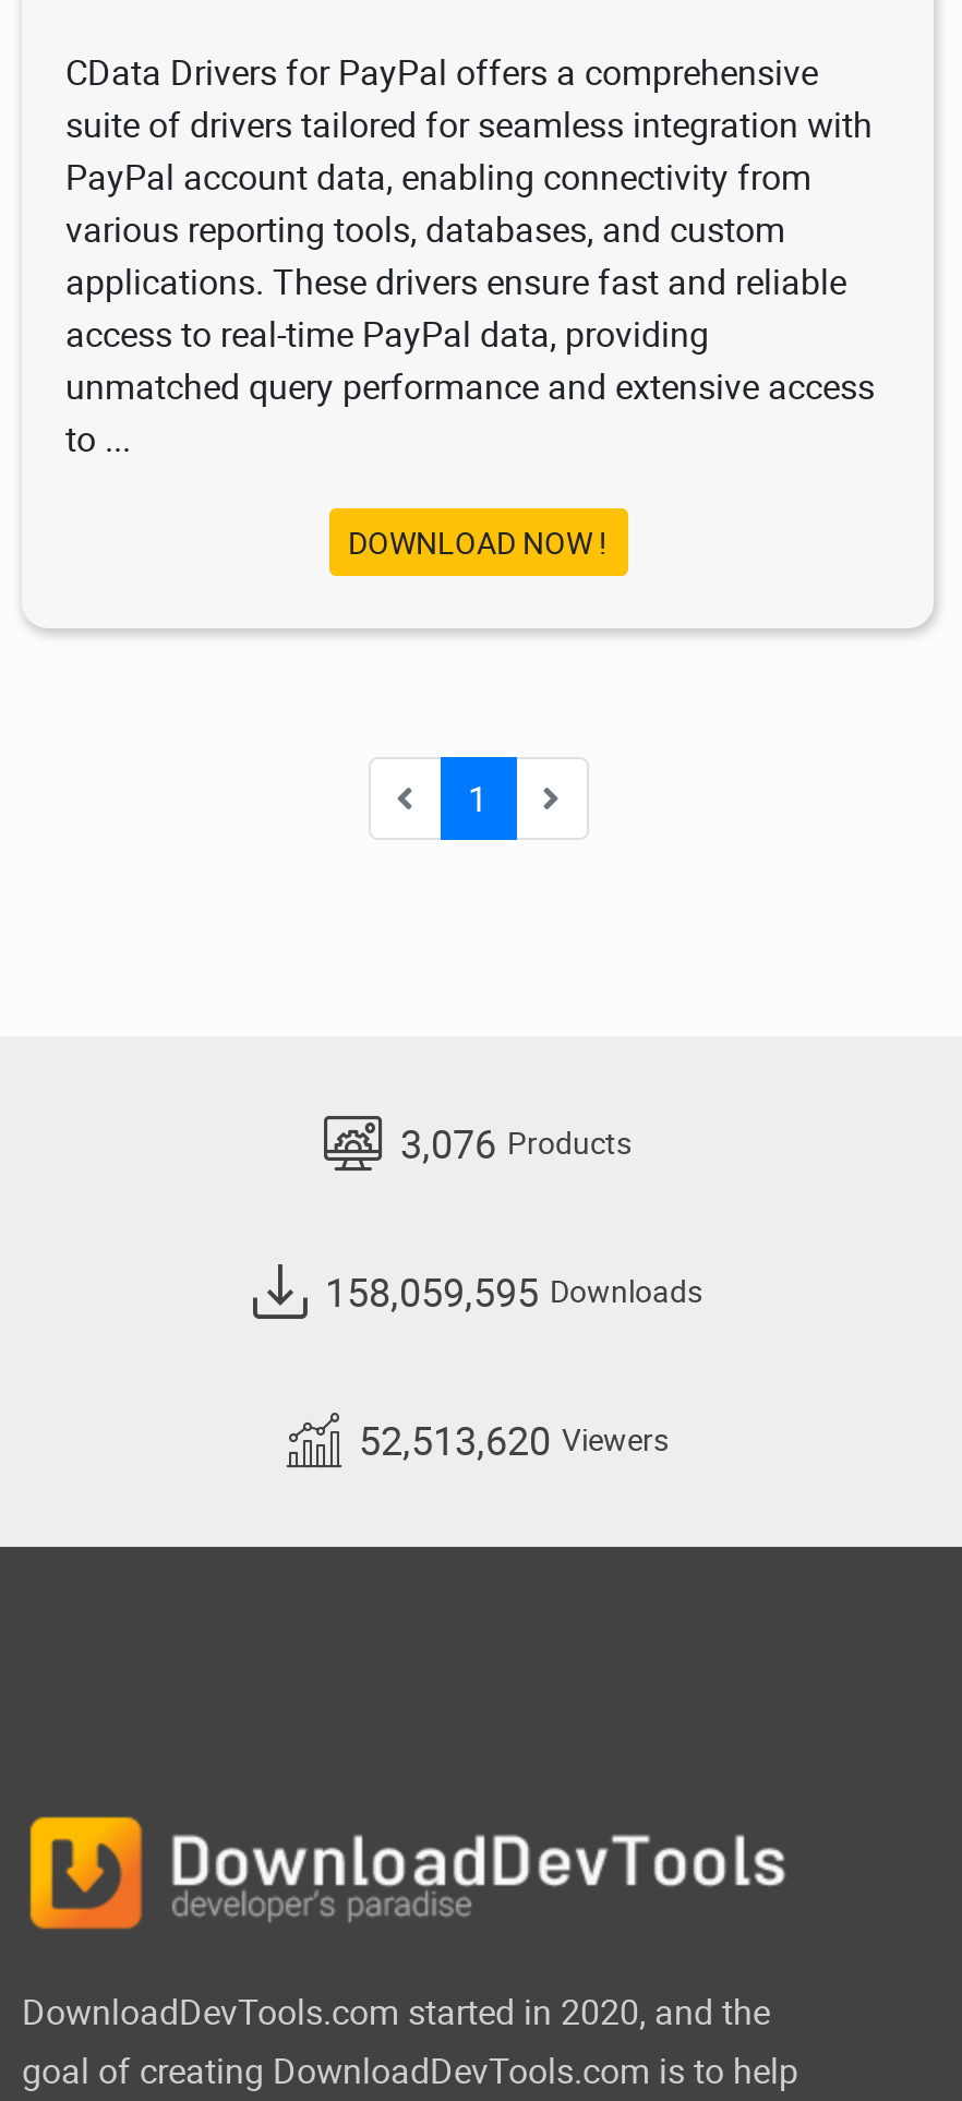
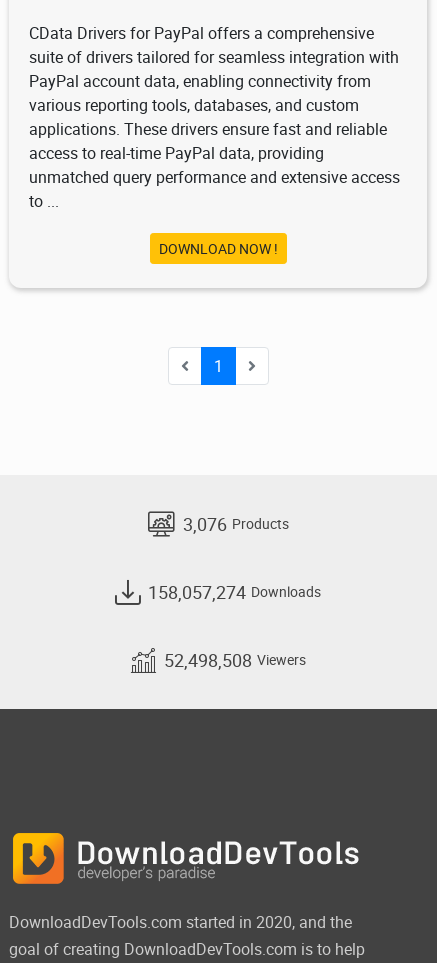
- 158,059,595 Downloads
+ 158,057,274 Downloads

- 52,513,620 Viewers
+ 52,498,508 Viewers
